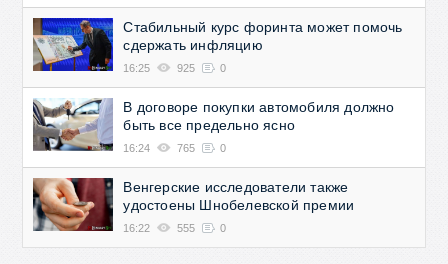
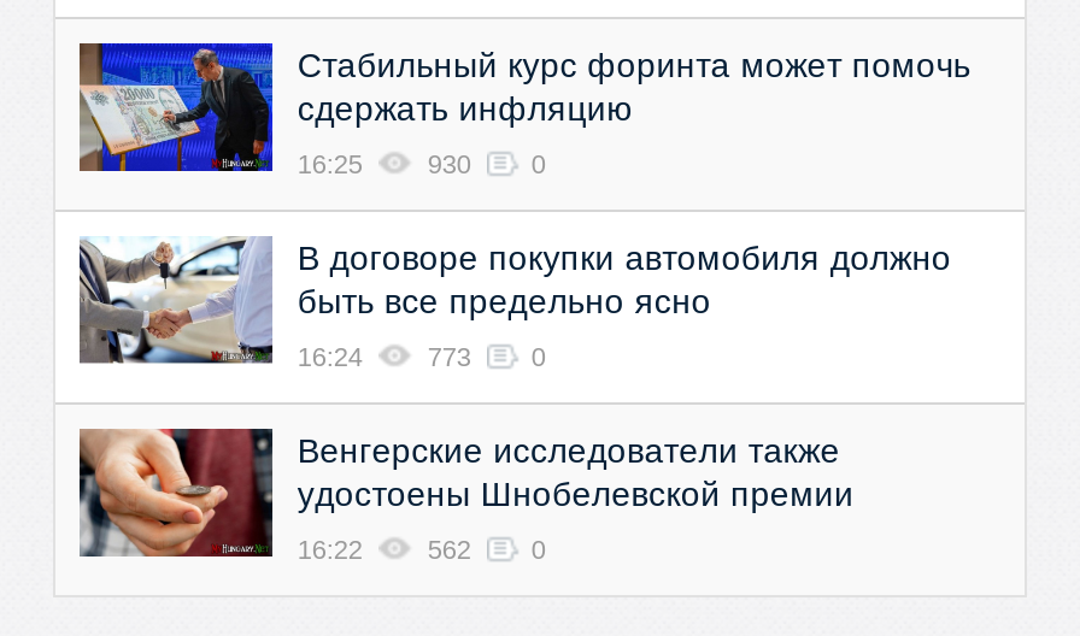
- 925
+ 930

- 765
+ 773

- 555
+ 562
